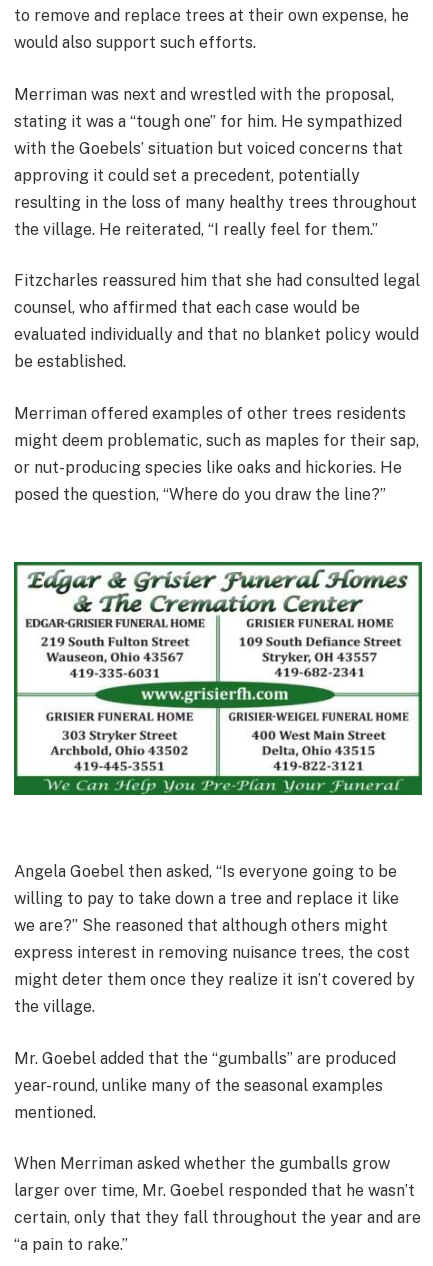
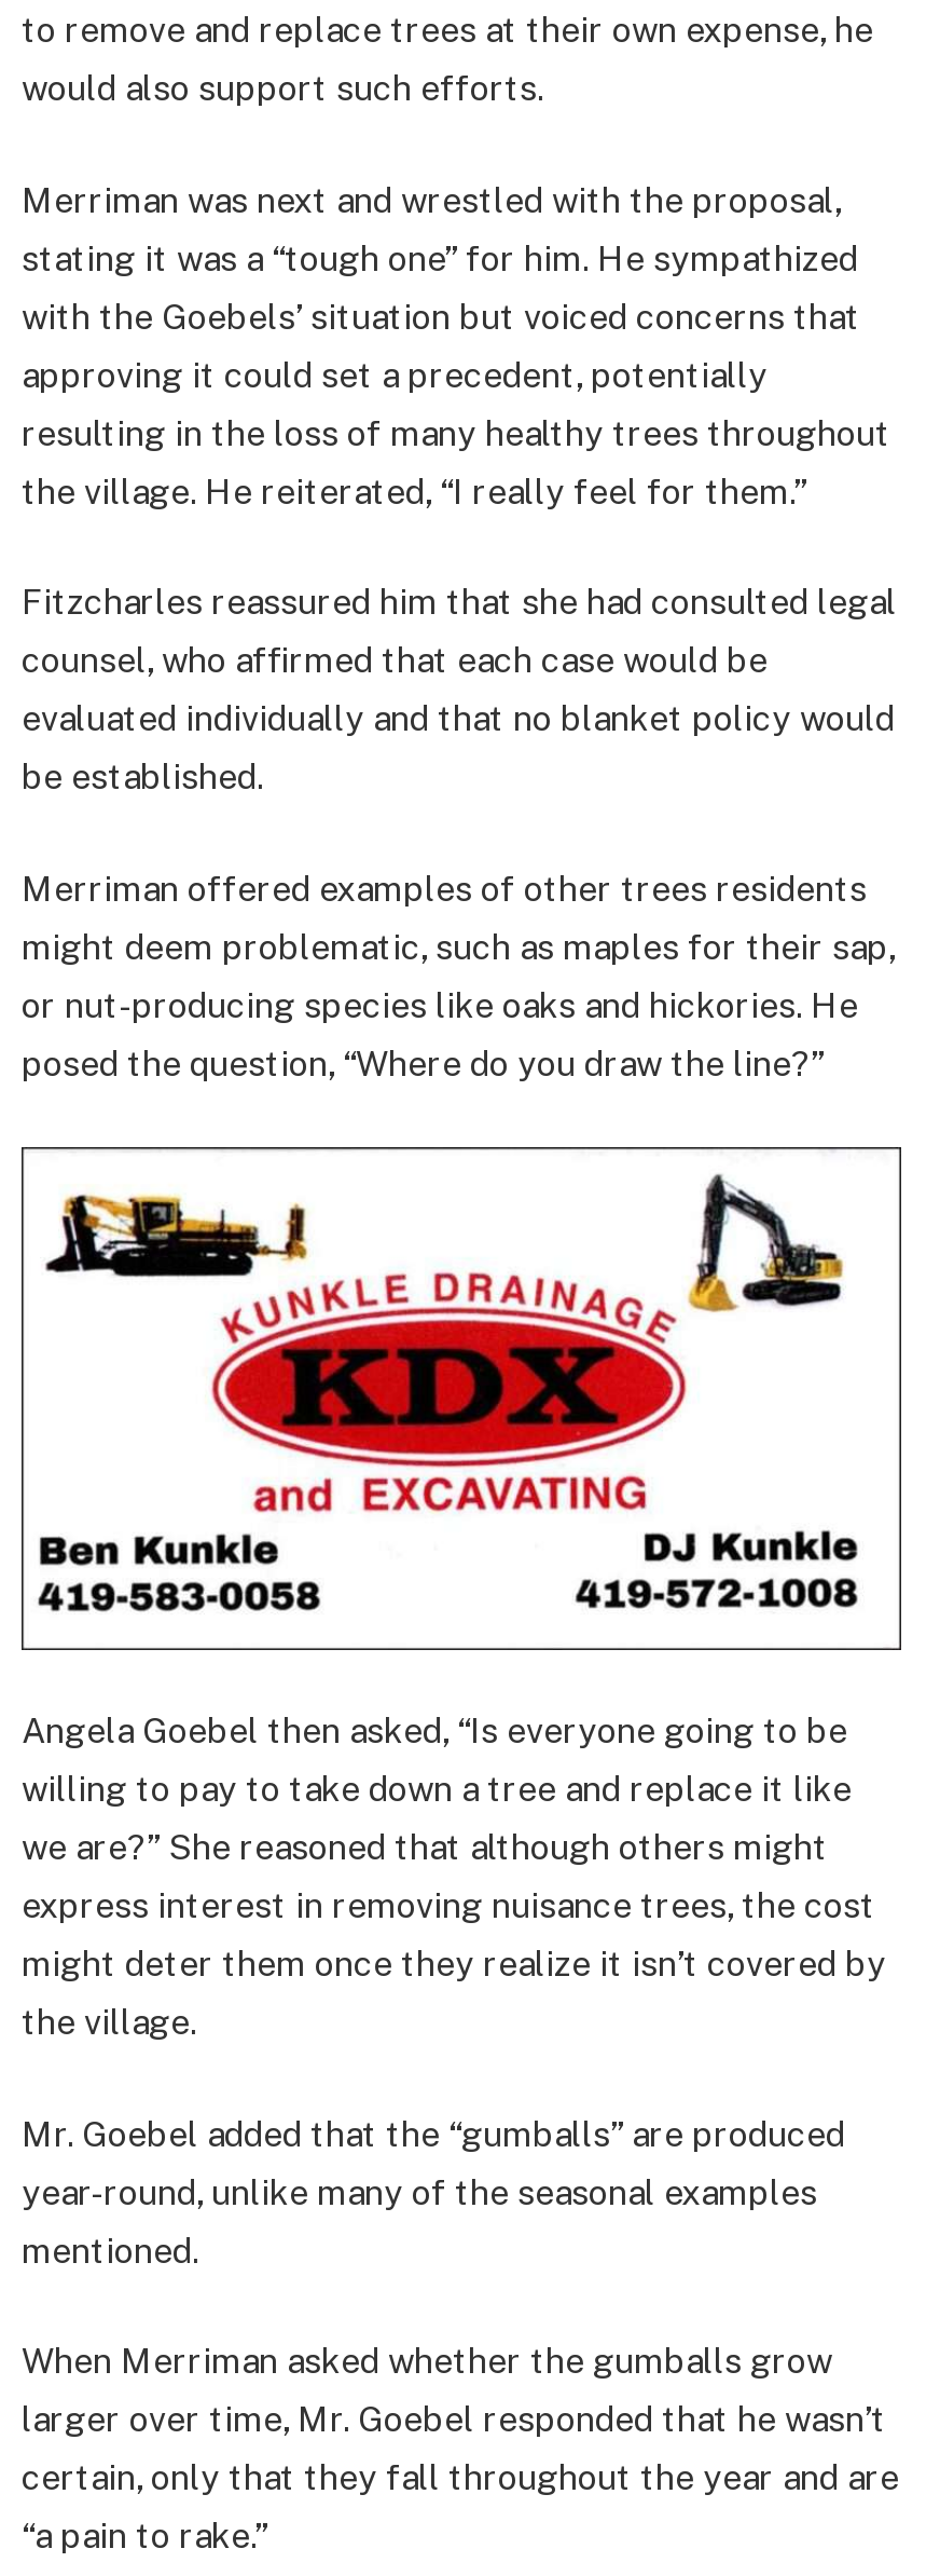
- [image]
+ [image]
